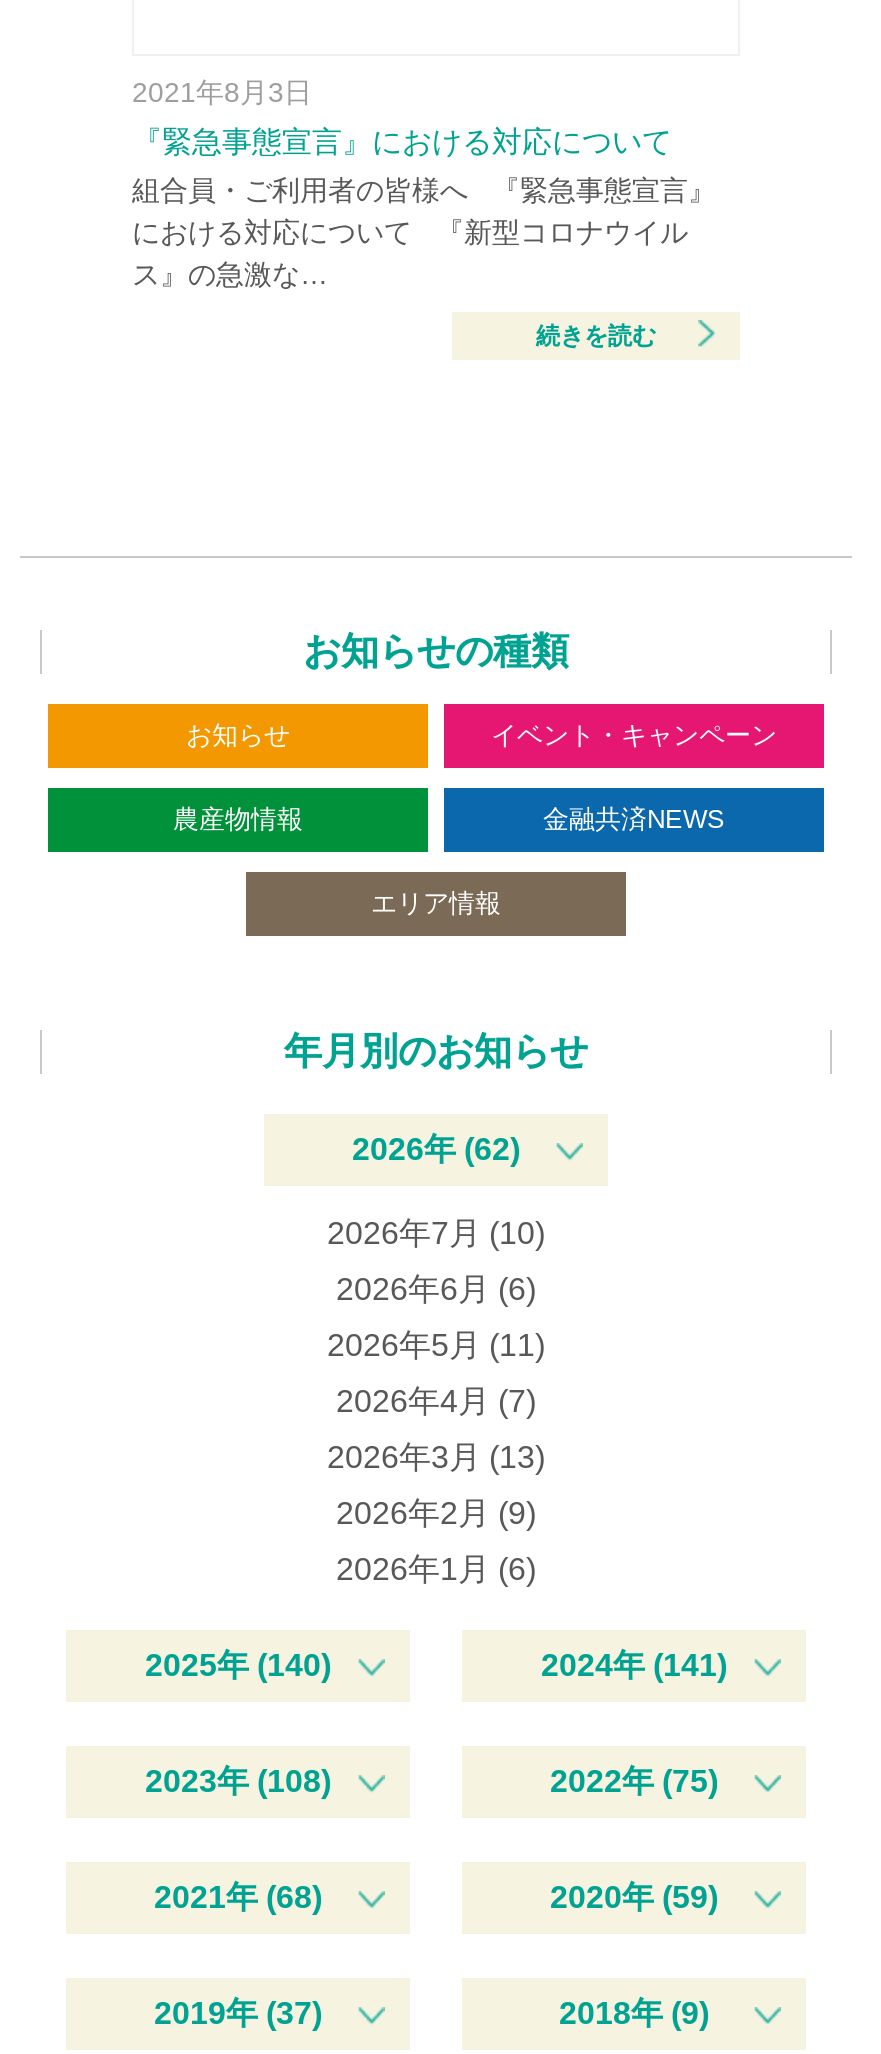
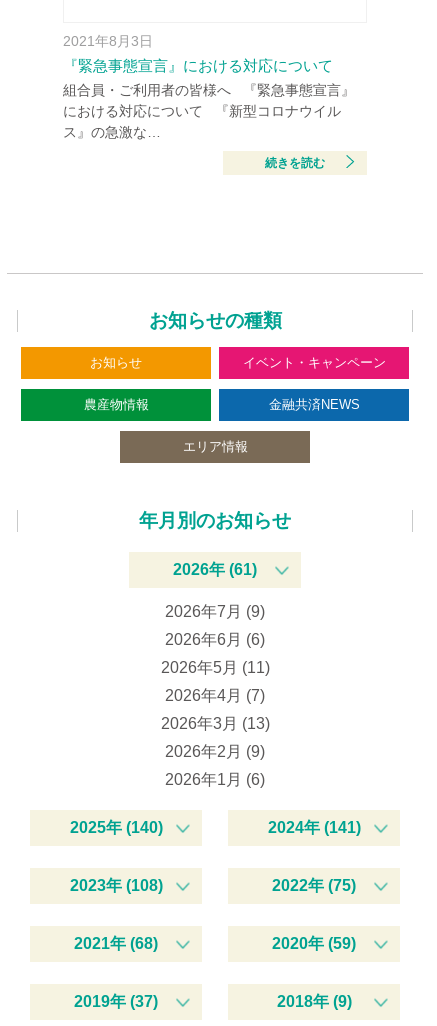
- 2026年 (62)
+ 2026年 (61)

- 2026年7月 (10)
+ 2026年7月 (9)
